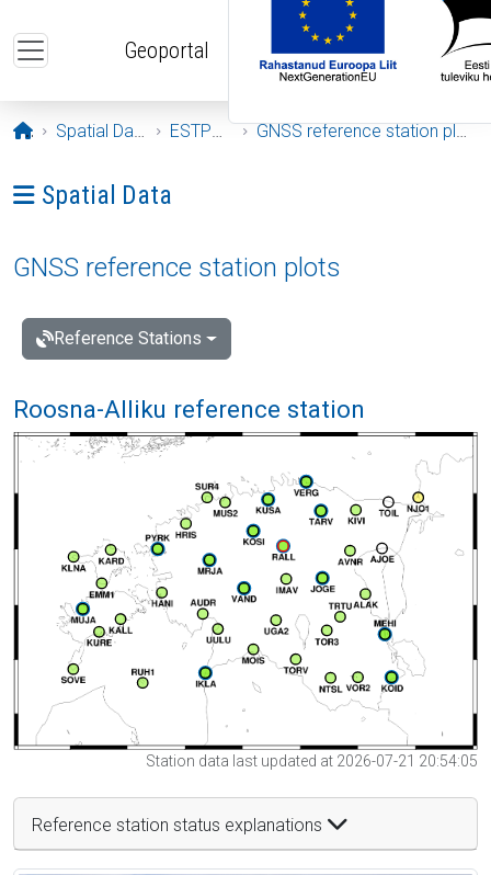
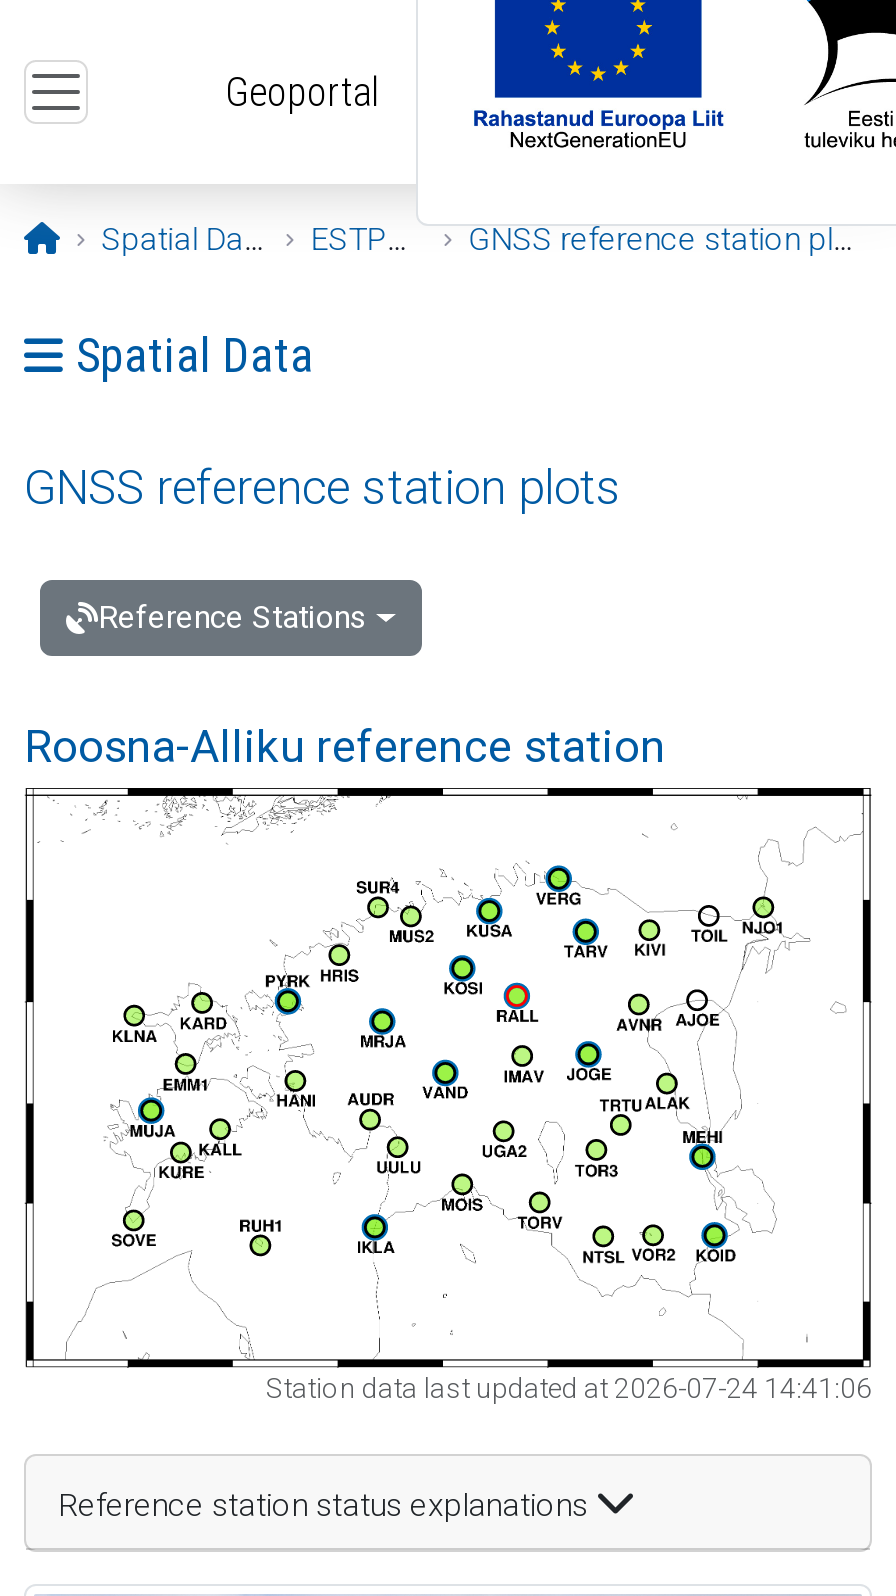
- Station data last updated at 2026-07-21 20:54:05
+ Station data last updated at 2026-07-24 14:41:06
